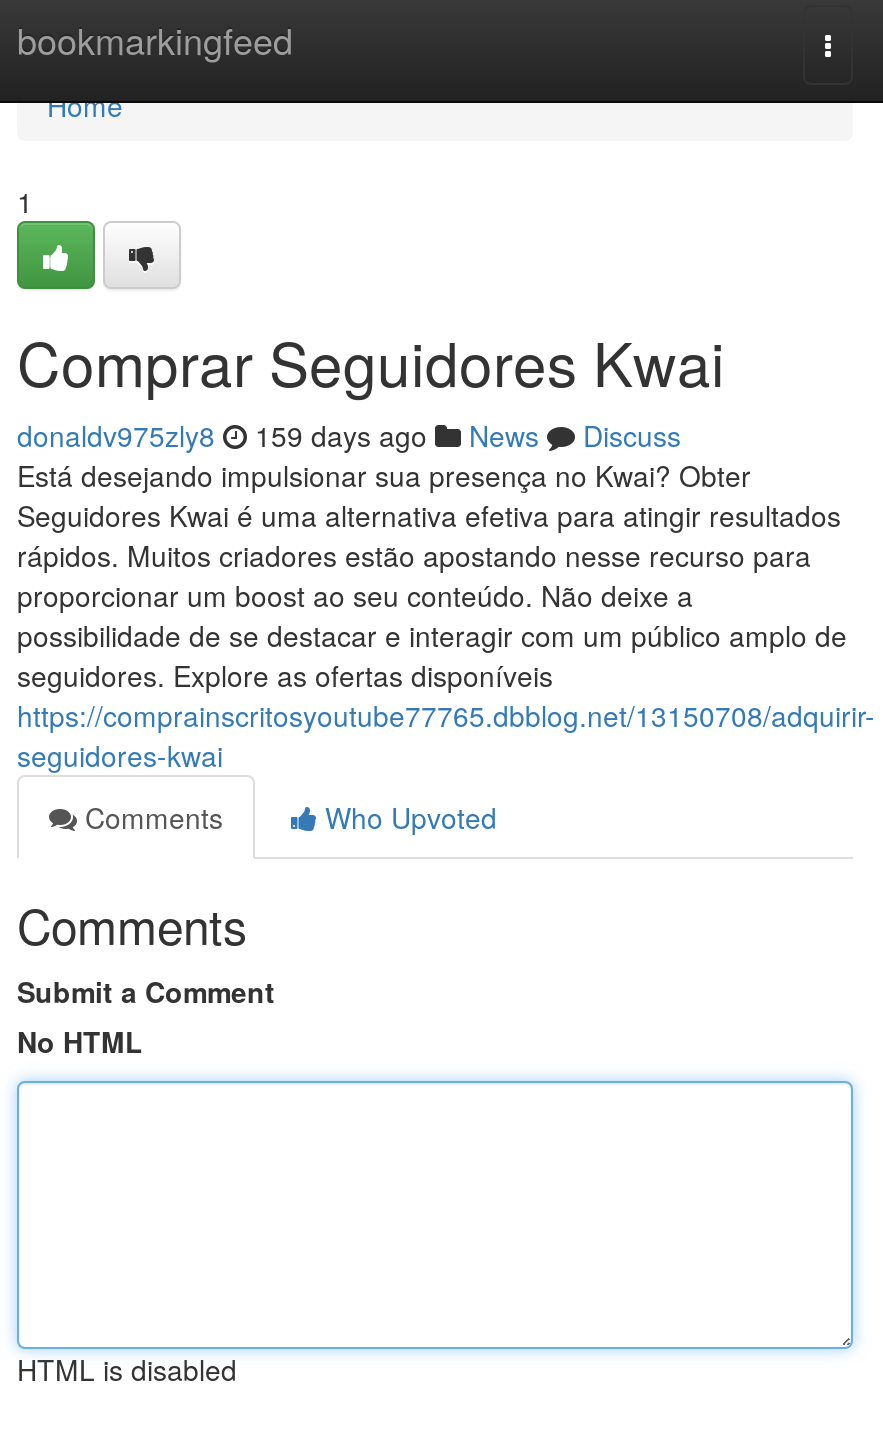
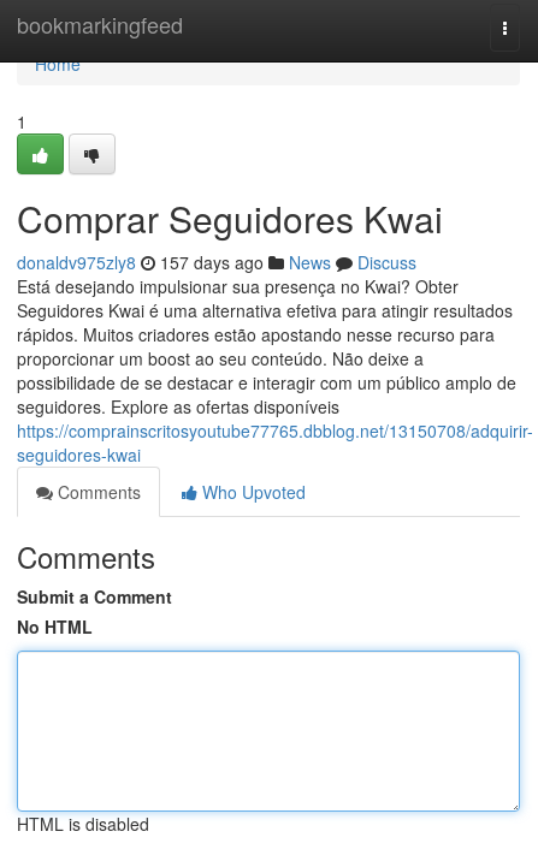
- donaldv975zly8 159 days ago News Discuss
+ donaldv975zly8 157 days ago News Discuss
